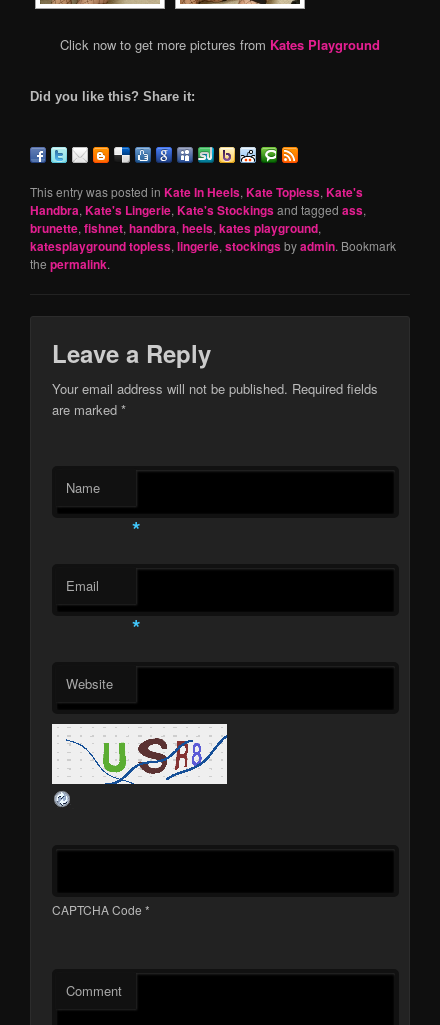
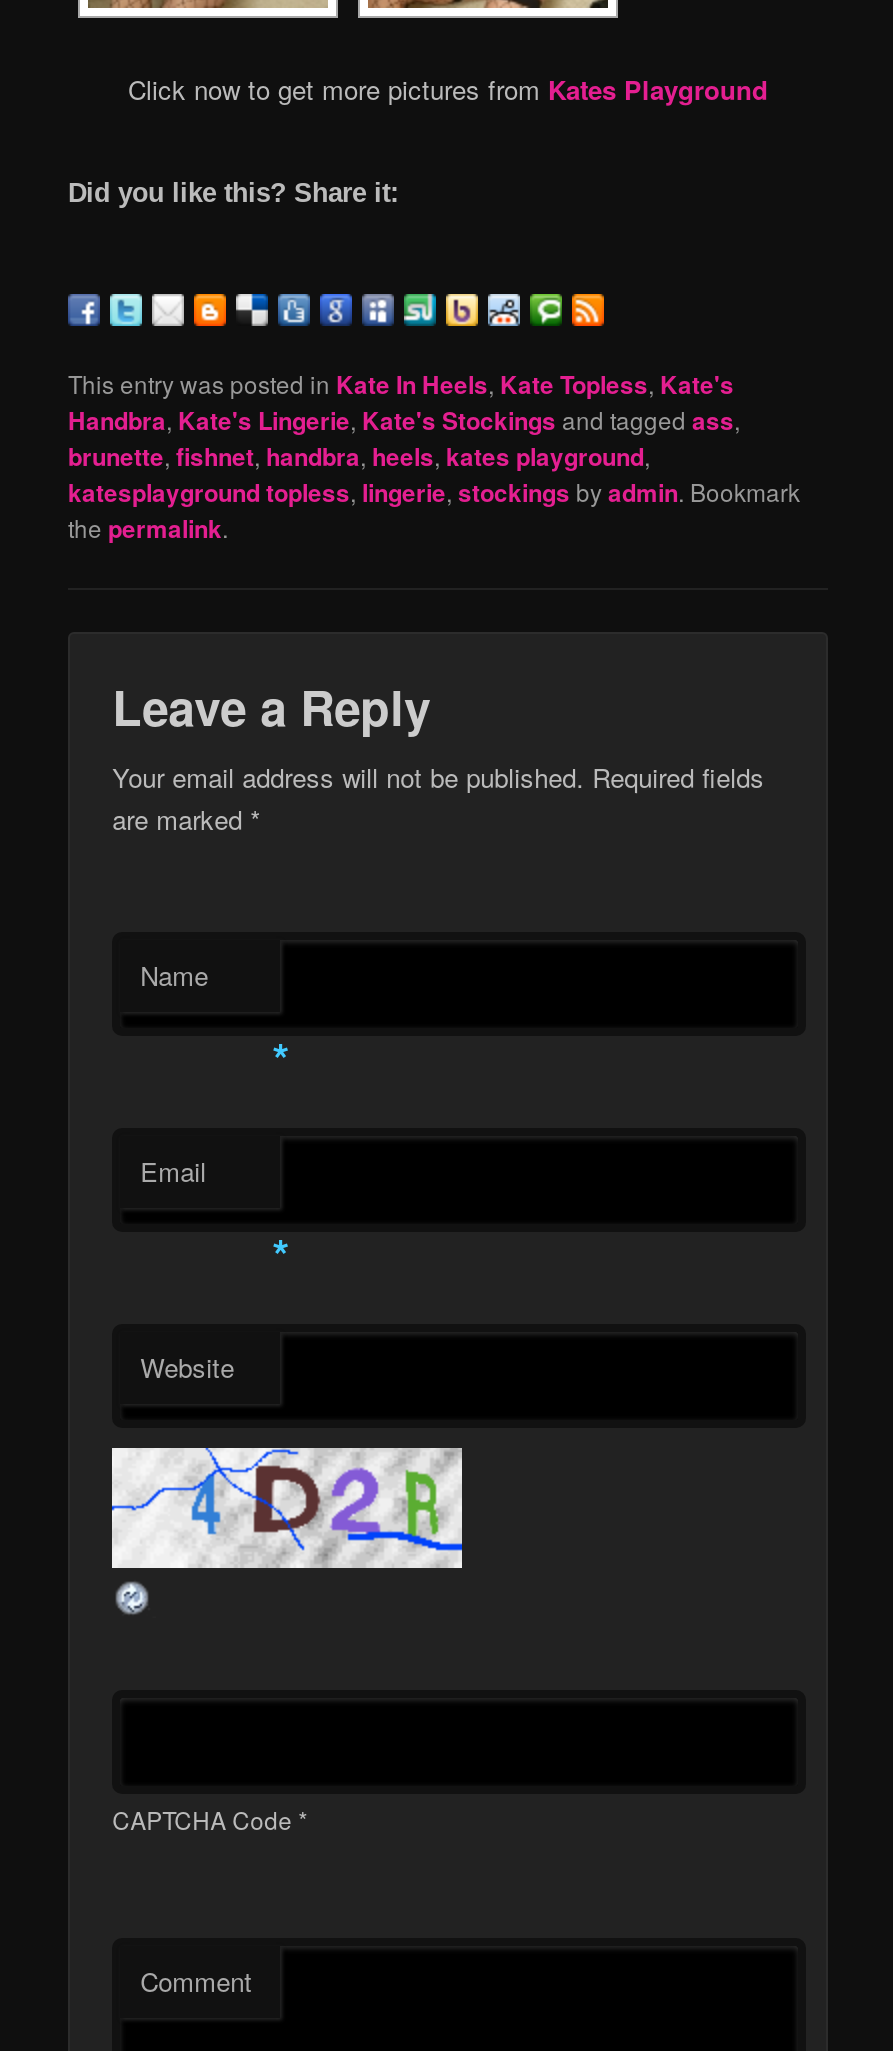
- [image]
+ [image]
